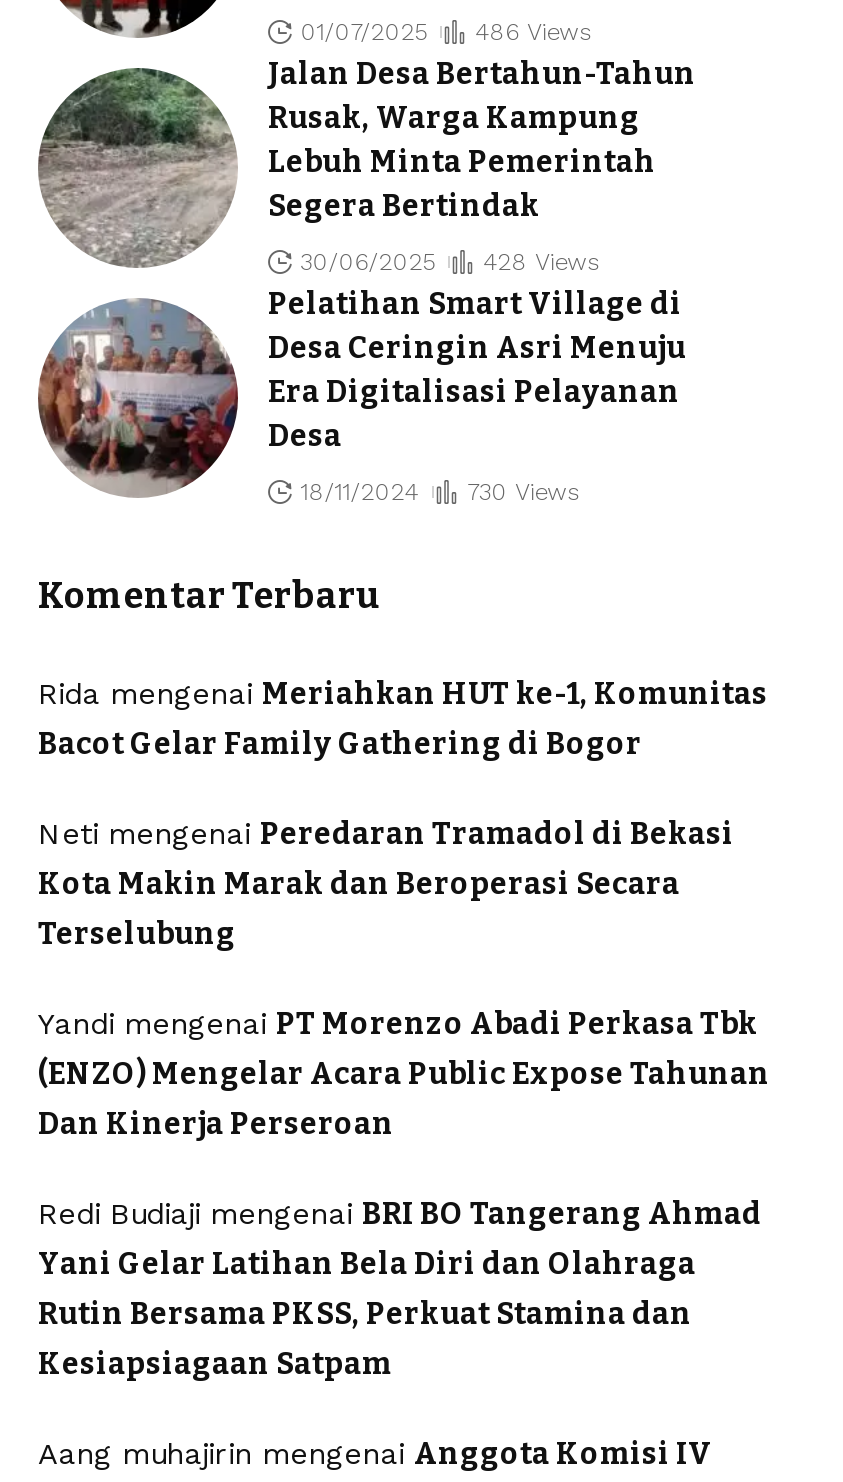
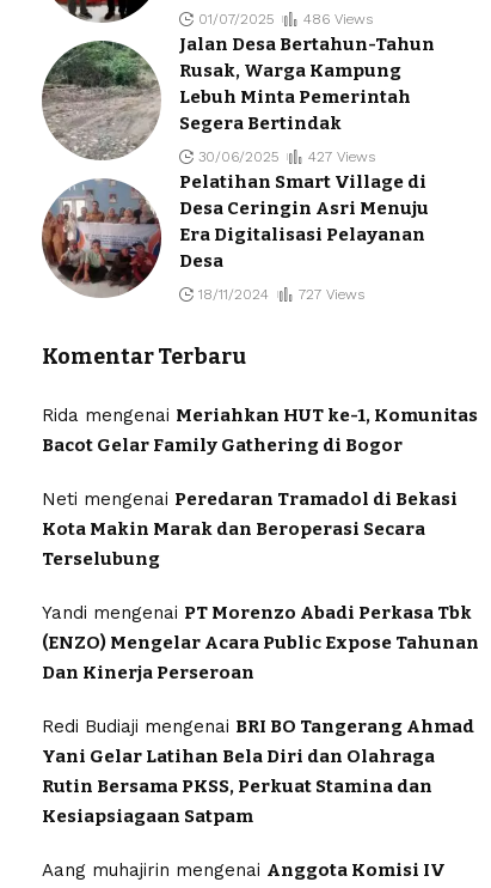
- 30/06/2025 428 Views
+ 30/06/2025 427 Views

- 18/11/2024 730 Views
+ 18/11/2024 727 Views
